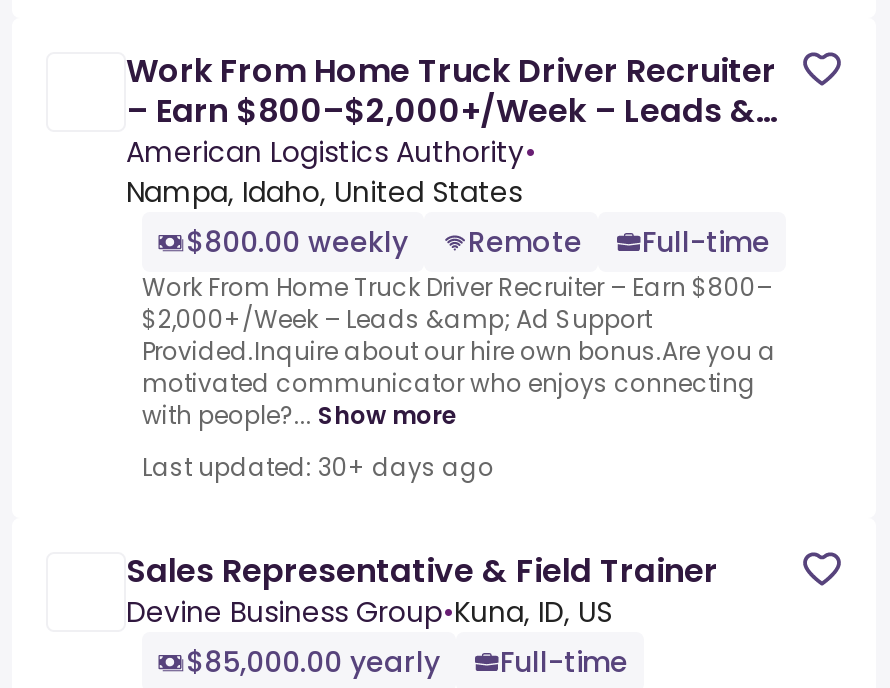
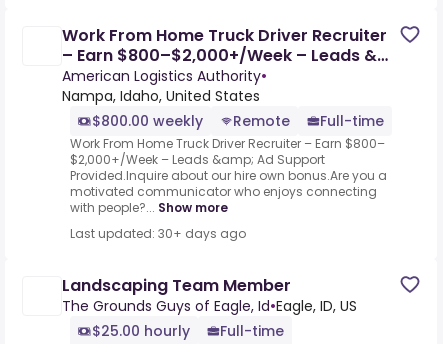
- Sales Representative & Field Trainer
- Devine Business Group•Kuna, ID, US
- $85,000.00 yearly
+ Landscaping Team Member
+ The Grounds Guys of Eagle, Id•Eagle, ID, US
+ $25.00 hourly
